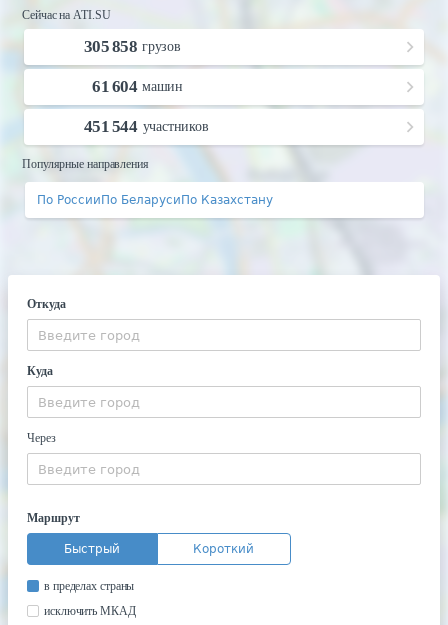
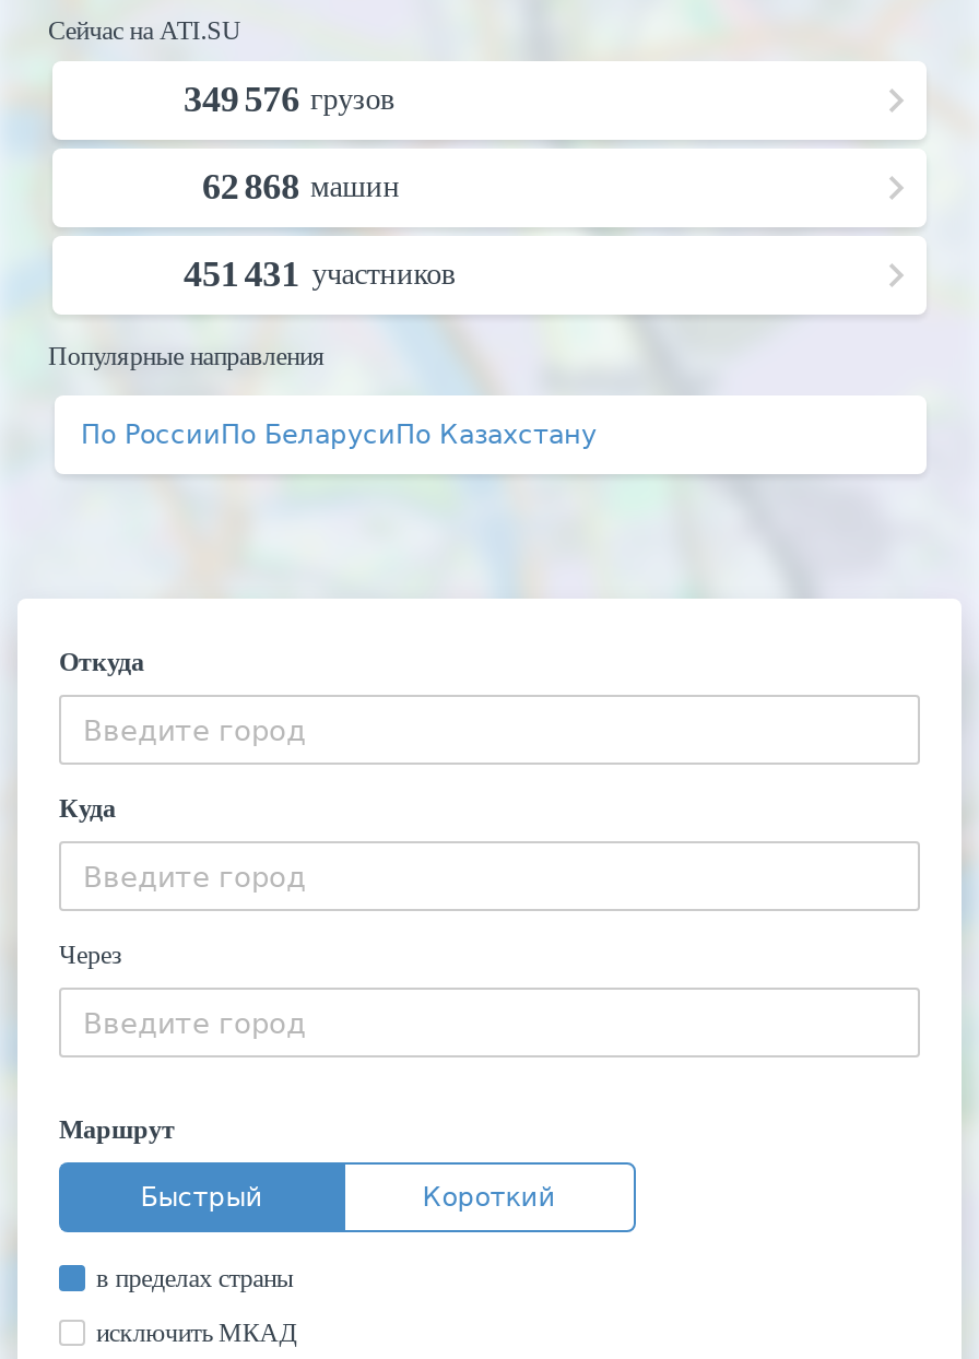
- 305 858 грузов
+ 349 576 грузов

- 61 604 машин
+ 62 868 машин

- 451 544 участников
+ 451 431 участников
